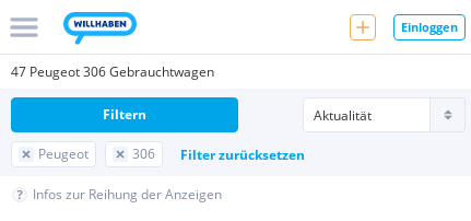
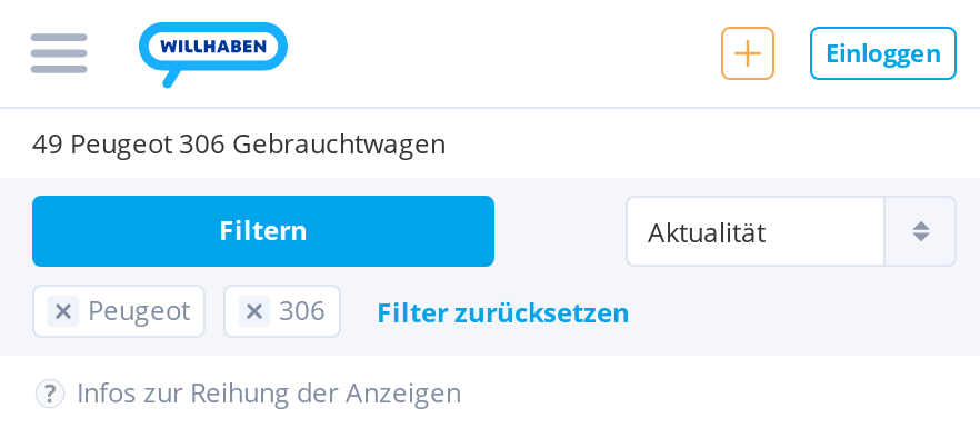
- 47 Peugeot 306 Gebrauchtwagen
+ 49 Peugeot 306 Gebrauchtwagen
